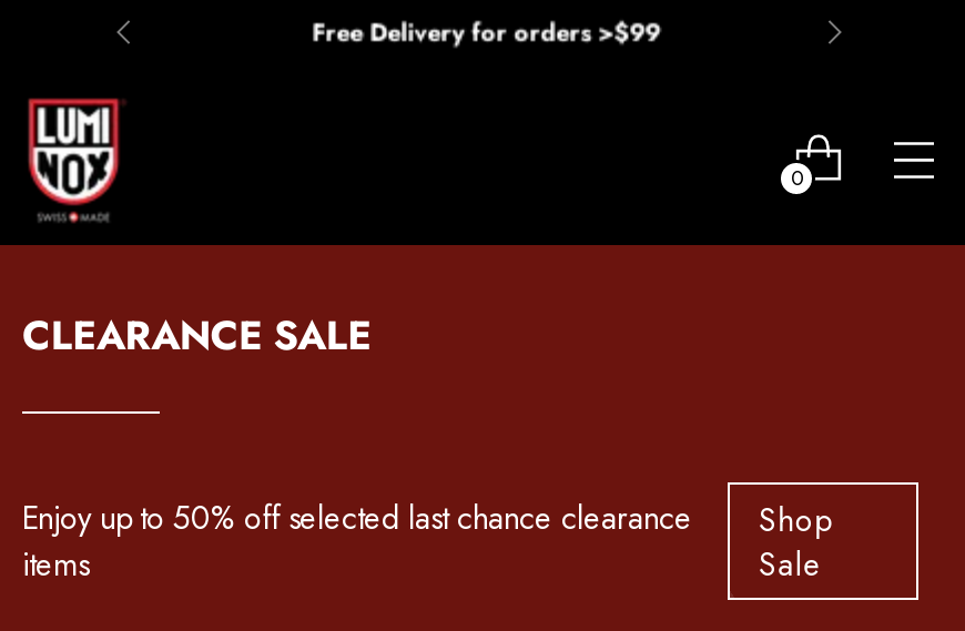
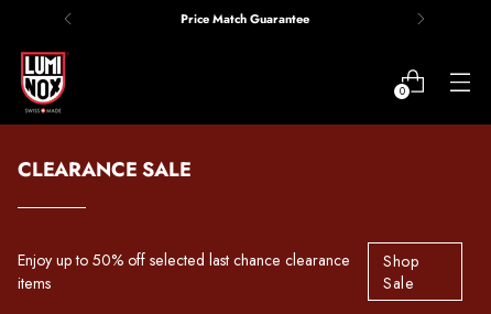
- Free Delivery for orders >$99
+ Price Match Guarantee
